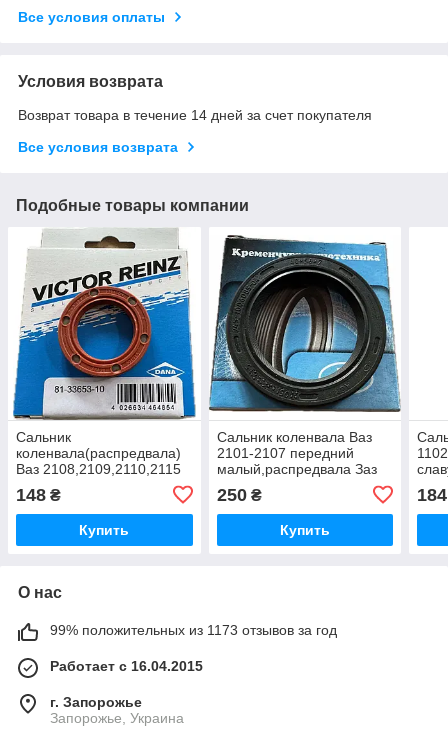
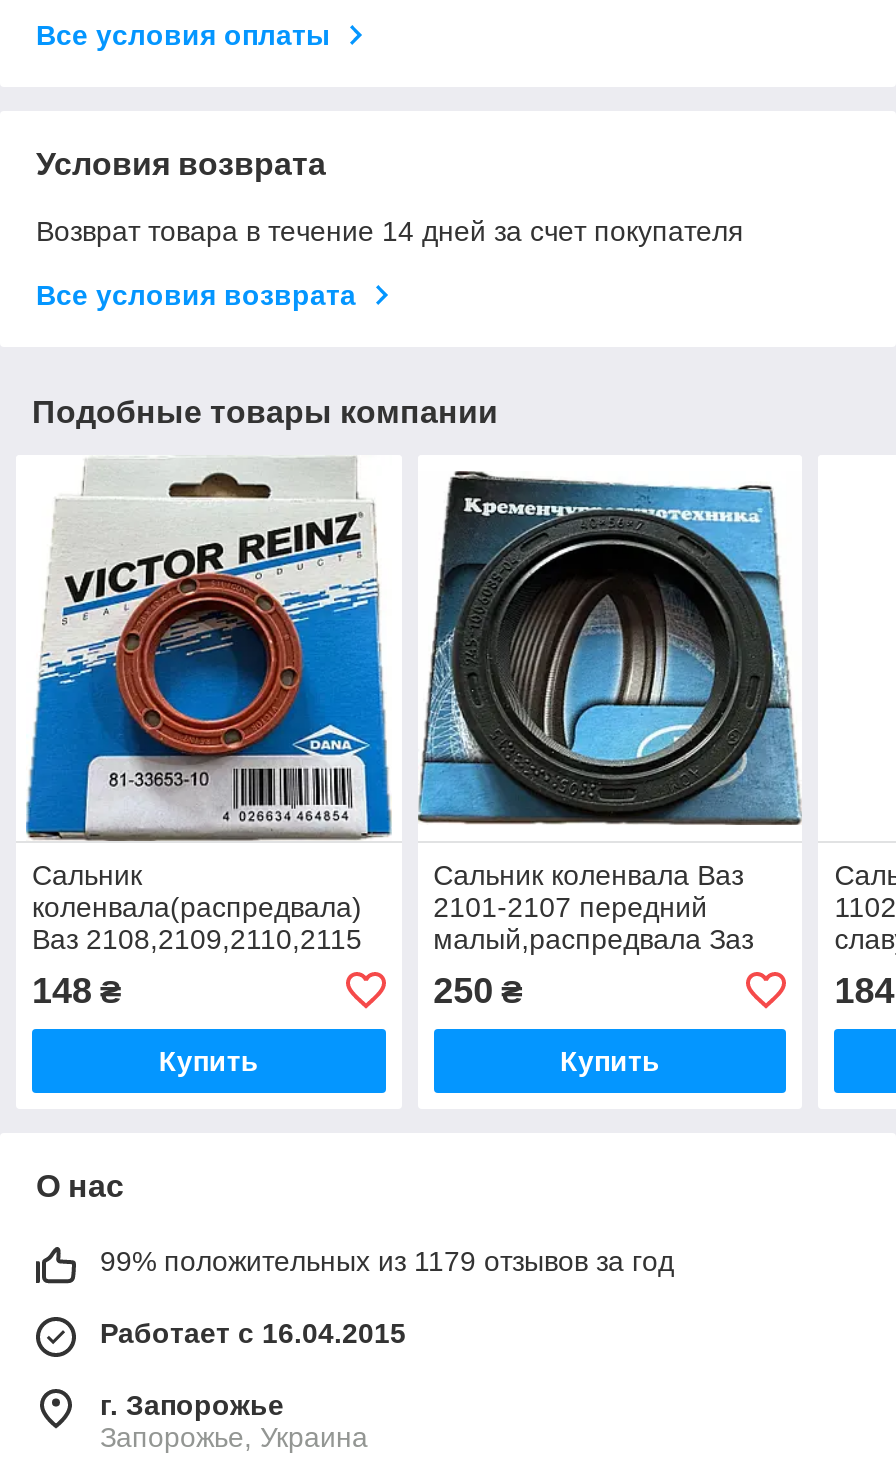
- 99% положительных из 1173 отзывов за год
+ 99% положительных из 1179 отзывов за год
